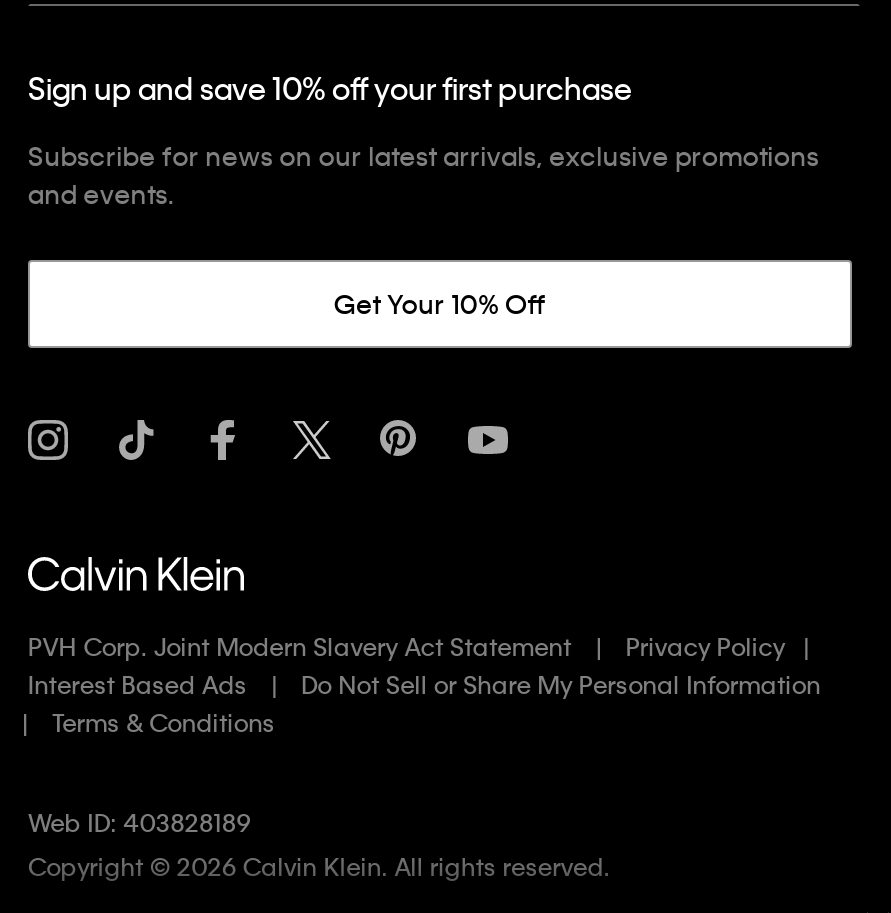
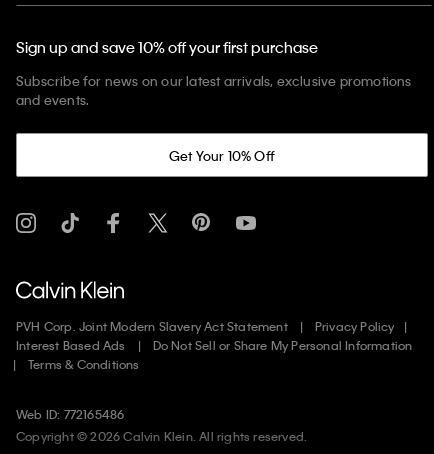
- Web ID: 403828189
+ Web ID: 772165486
